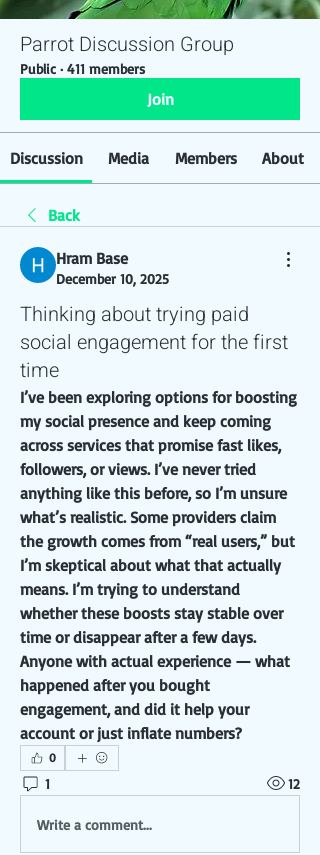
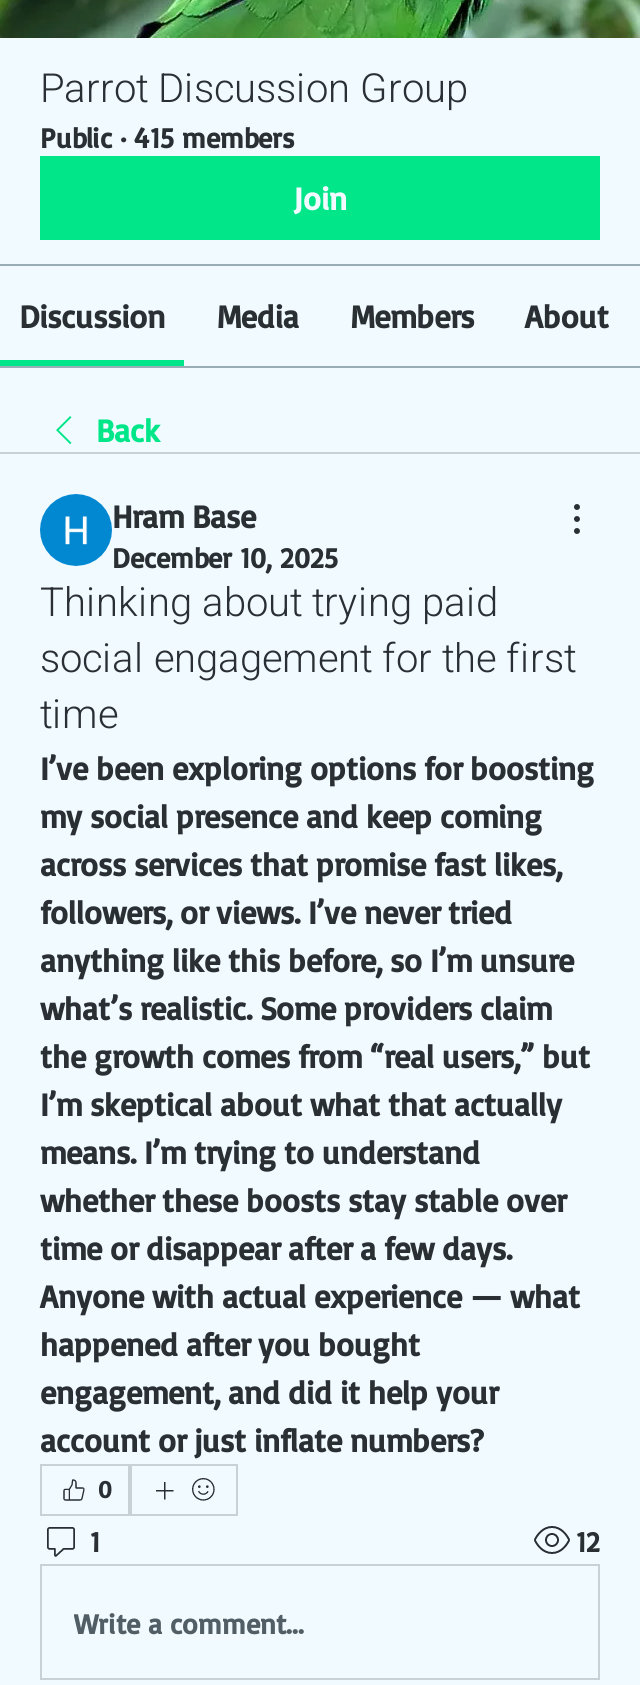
- Public · 411 members
+ Public · 415 members
